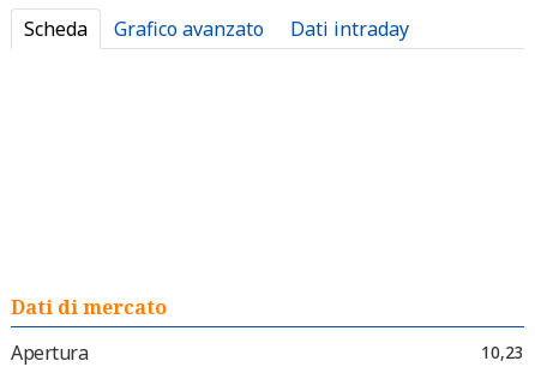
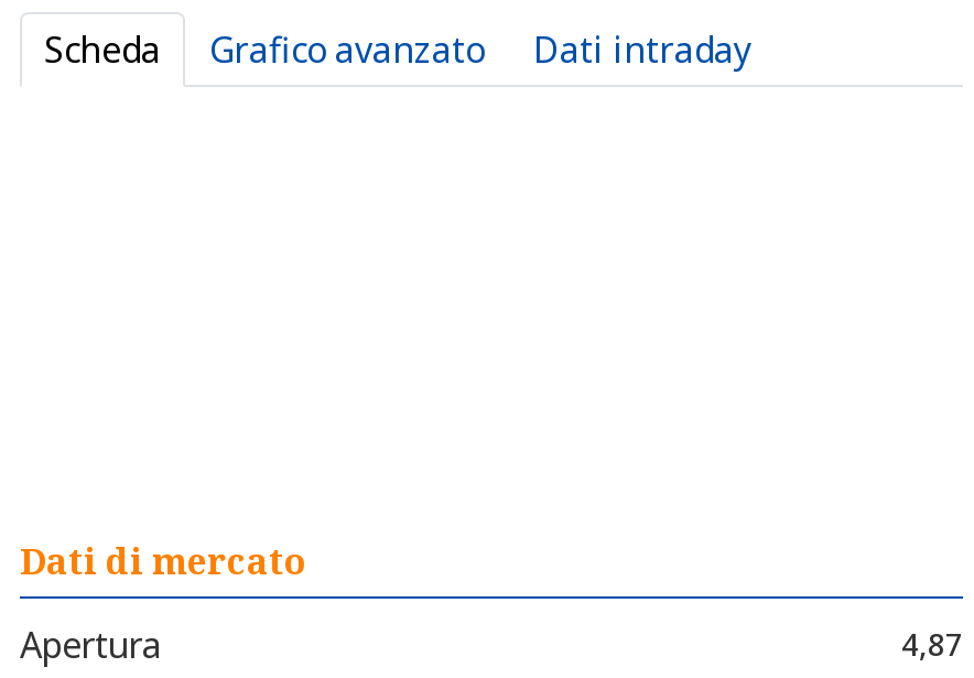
- 10,23
+ 4,87
